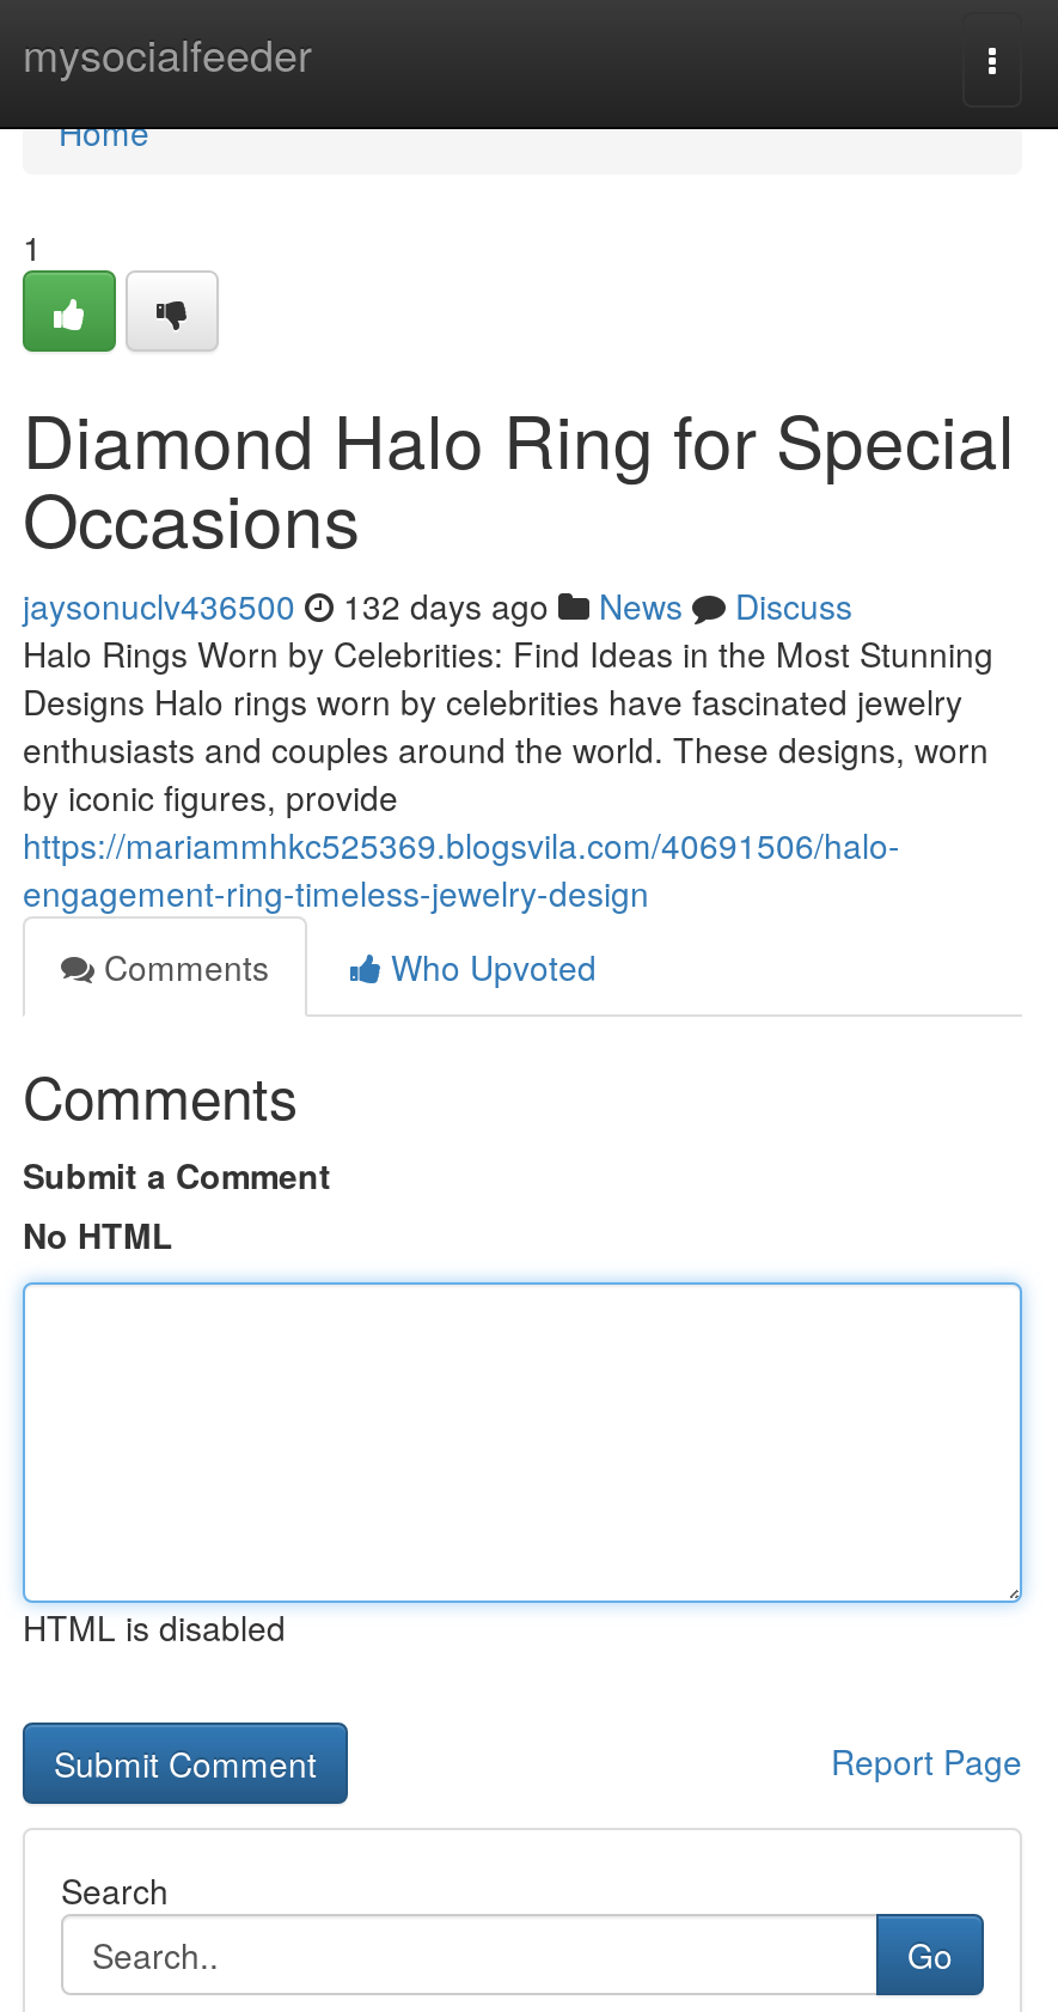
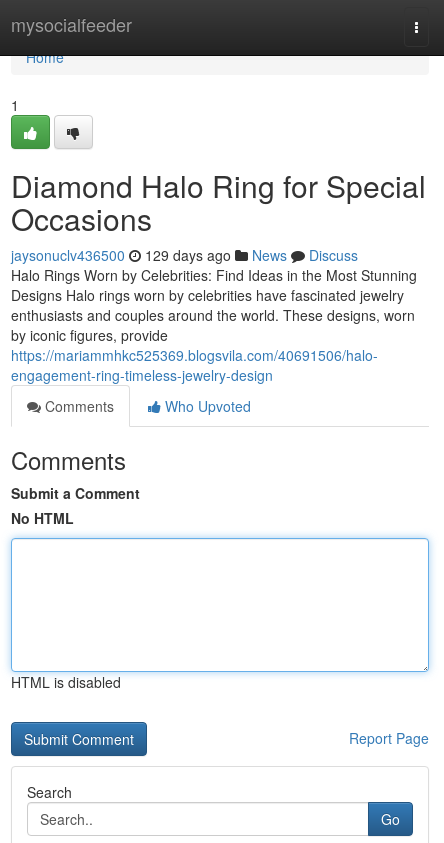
- jaysonuclv436500 132 days ago News Discuss
+ jaysonuclv436500 129 days ago News Discuss
